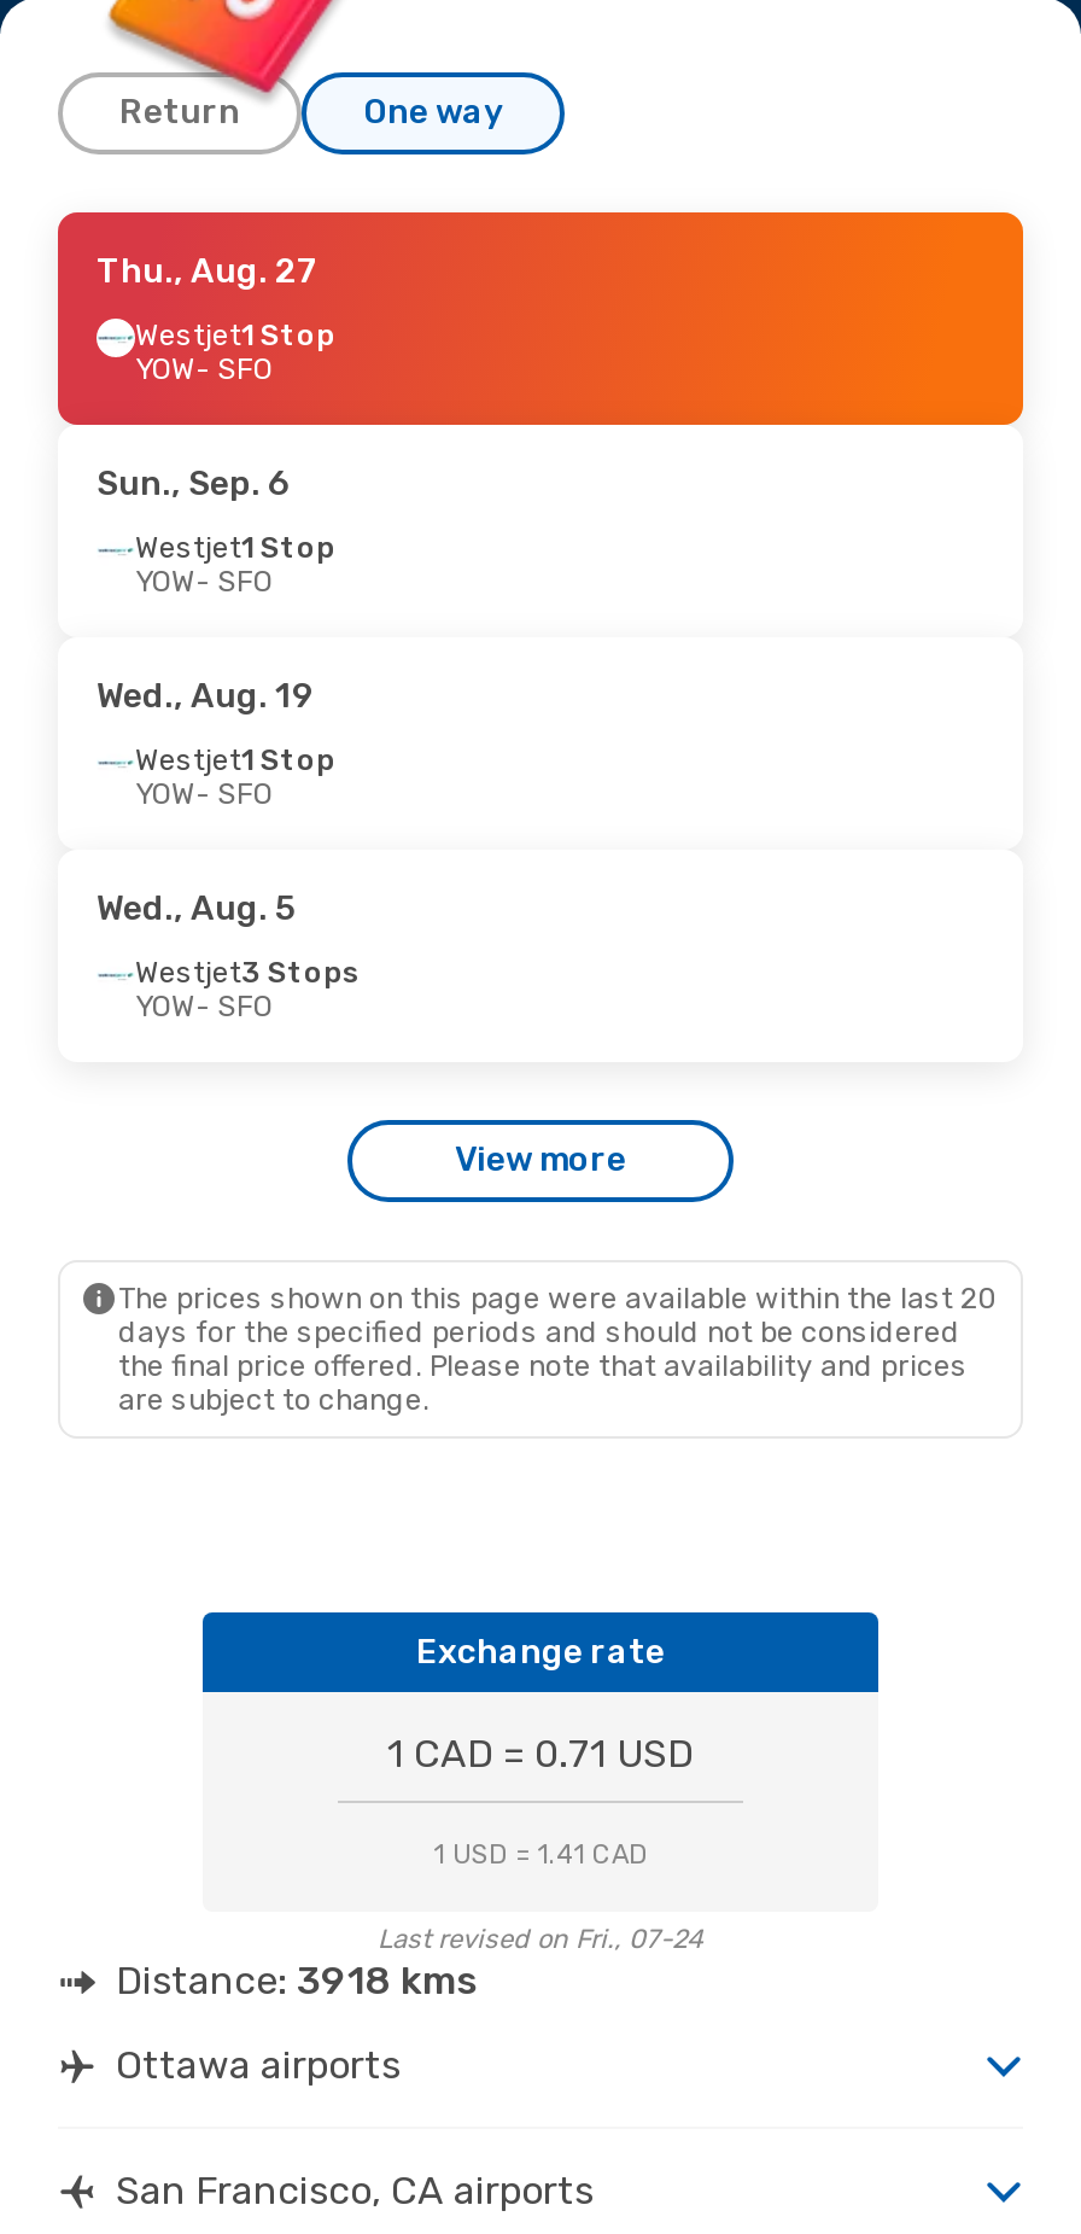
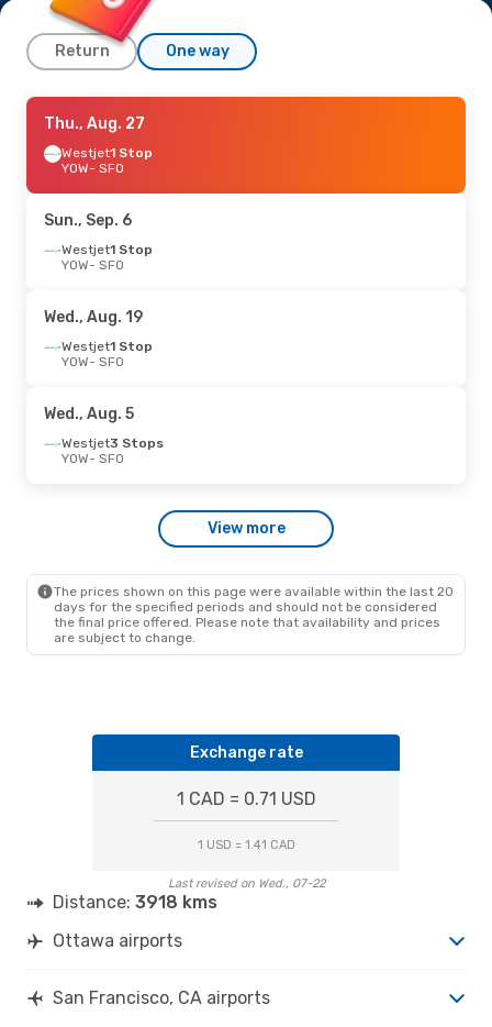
- Last revised on Fri., 07-24
+ Last revised on Wed., 07-22
